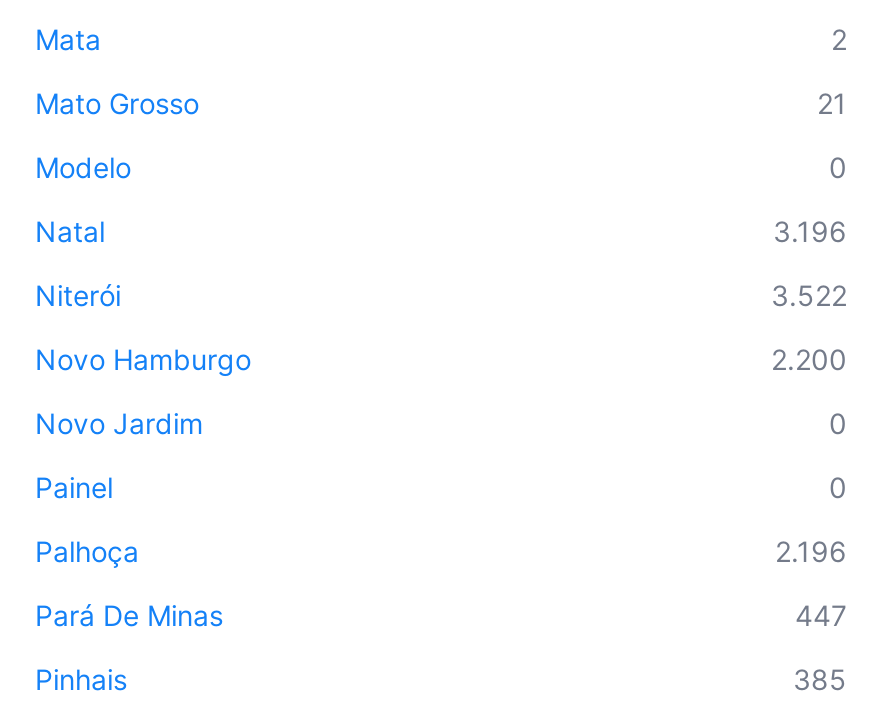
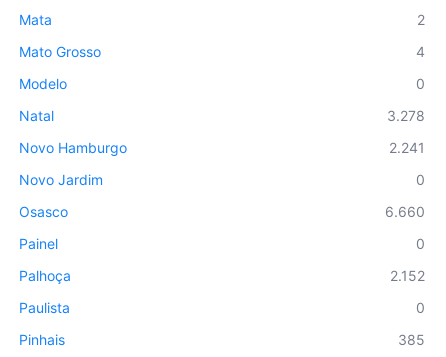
- 21
+ 4

- 3.196
- Niterói
- 3.522
+ 3.278

moved up: Novo Hamburgo | Novo Jardim | 0

- 2.200
+ 2.241

+ Osasco
+ 6.660

- 2.196
+ 2.152

- Pará De Minas
- 447
+ Paulista
+ 0
